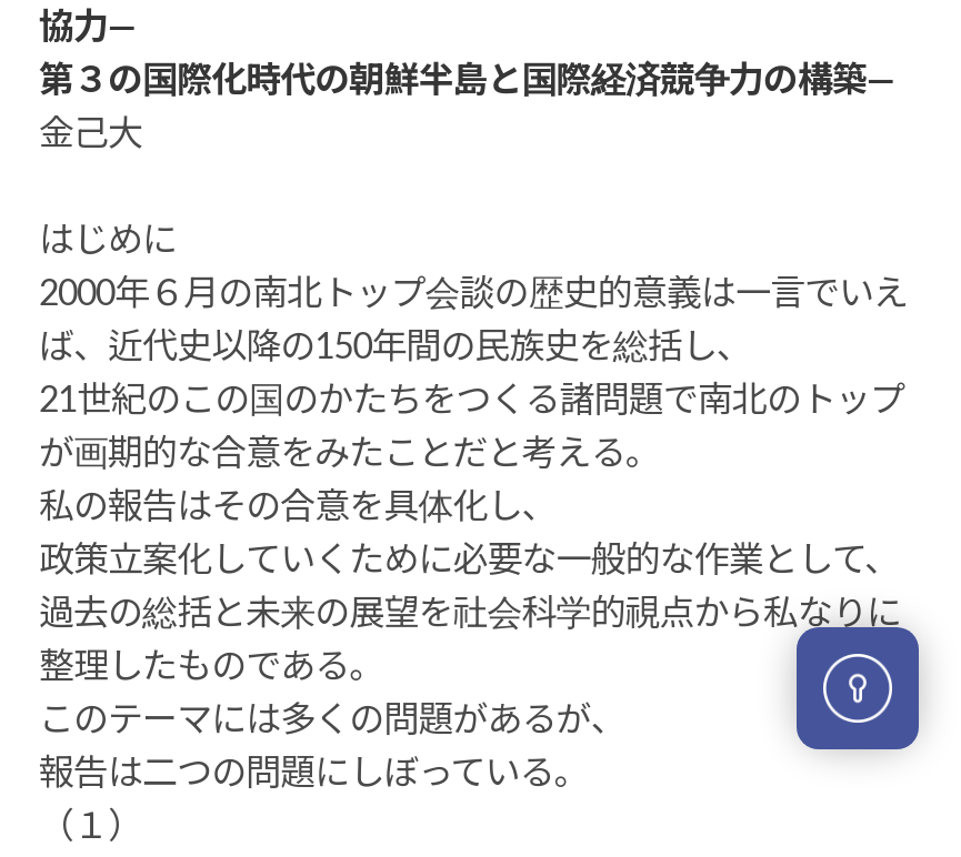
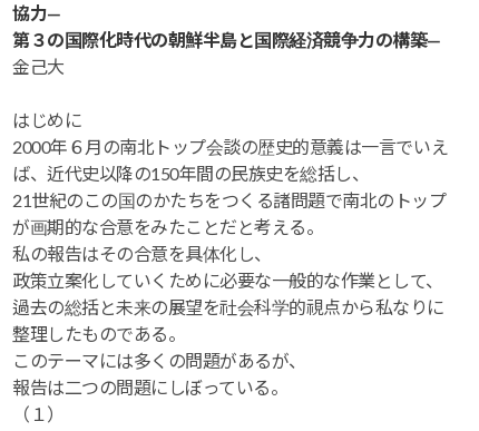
- [image]
